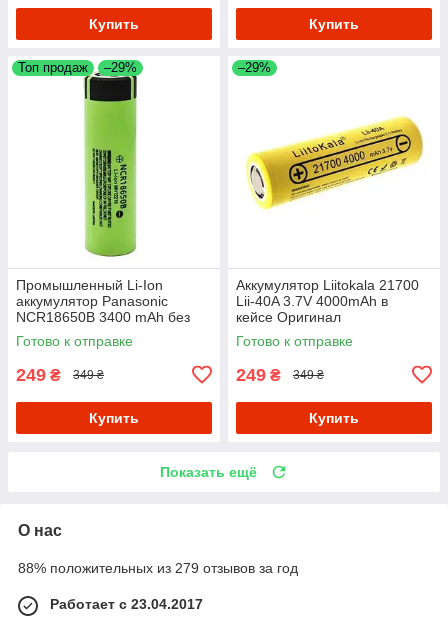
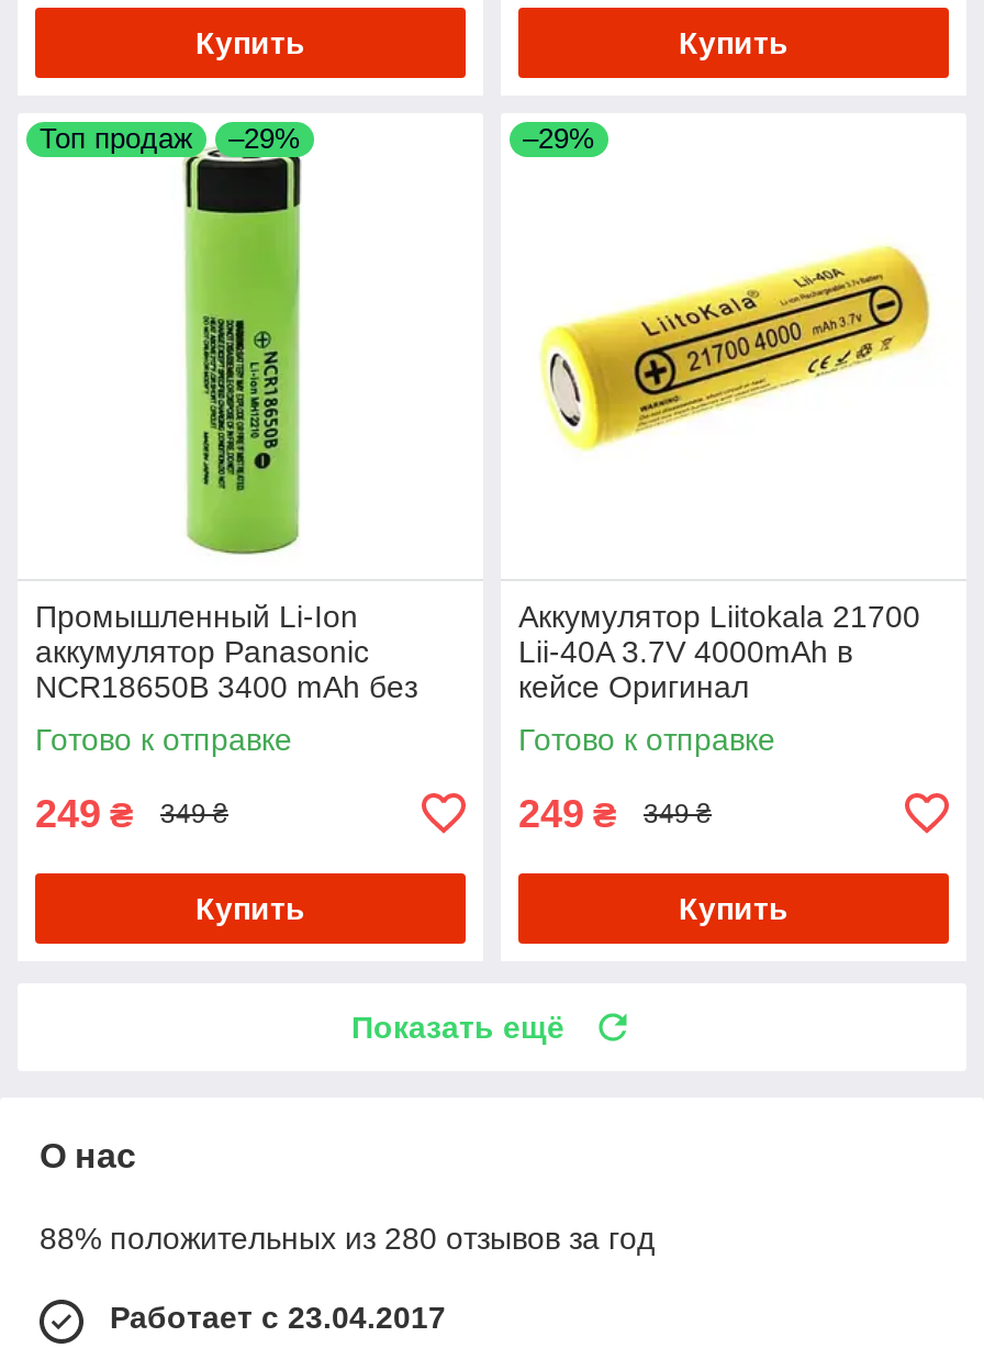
- 88% положительных из 279 отзывов за год
+ 88% положительных из 280 отзывов за год
